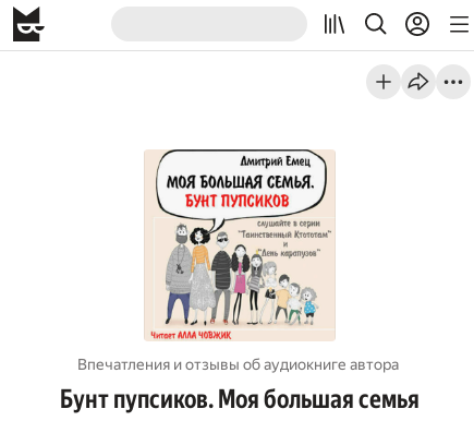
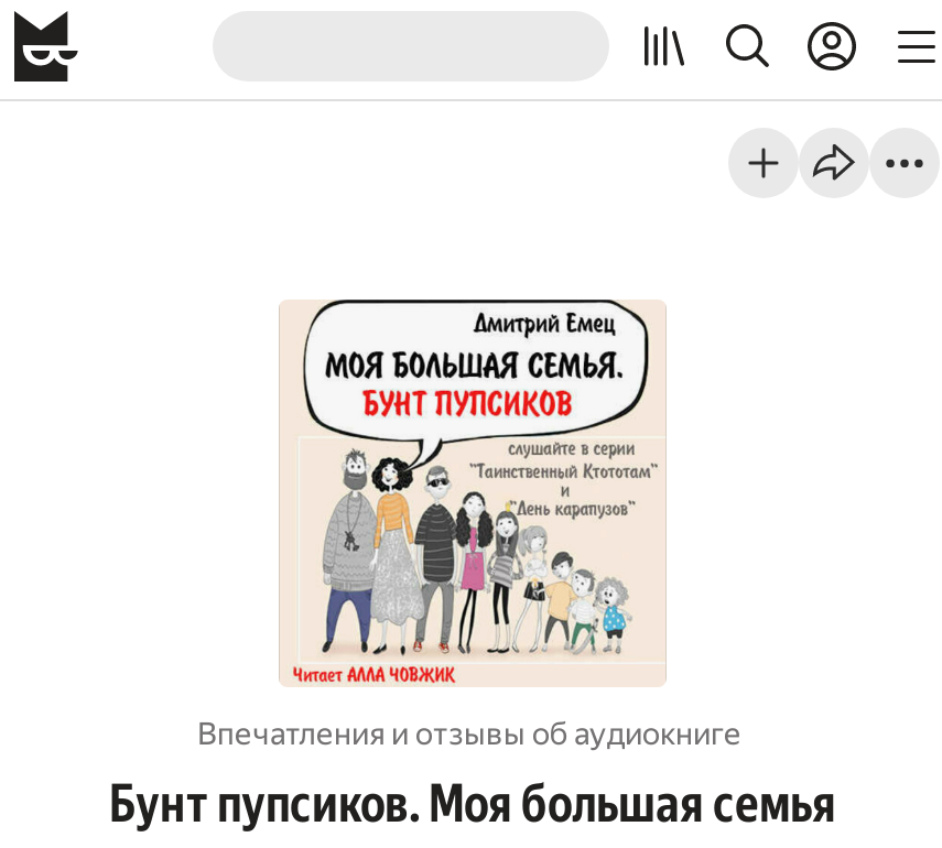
- Впечатления и отзывы об aудиокниге автора
+ Впечатления и отзывы об aудиокниге
